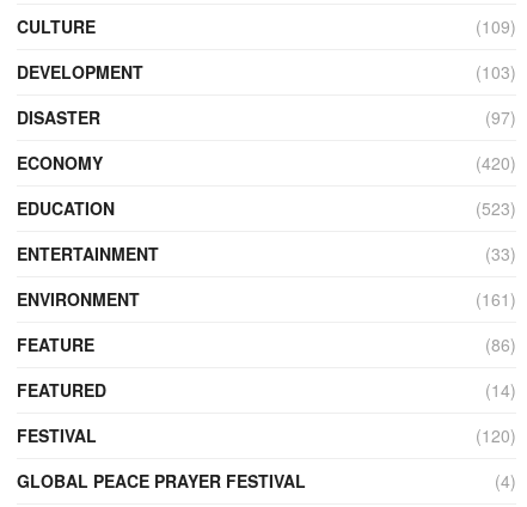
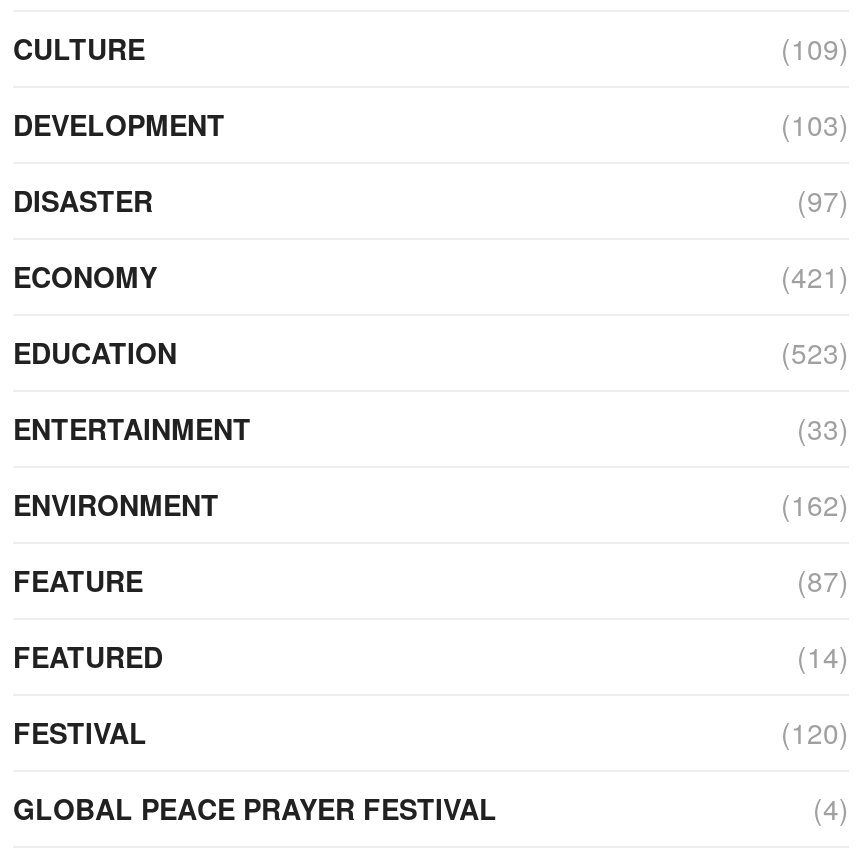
- (420)
+ (421)

- (161)
+ (162)

- (86)
+ (87)
